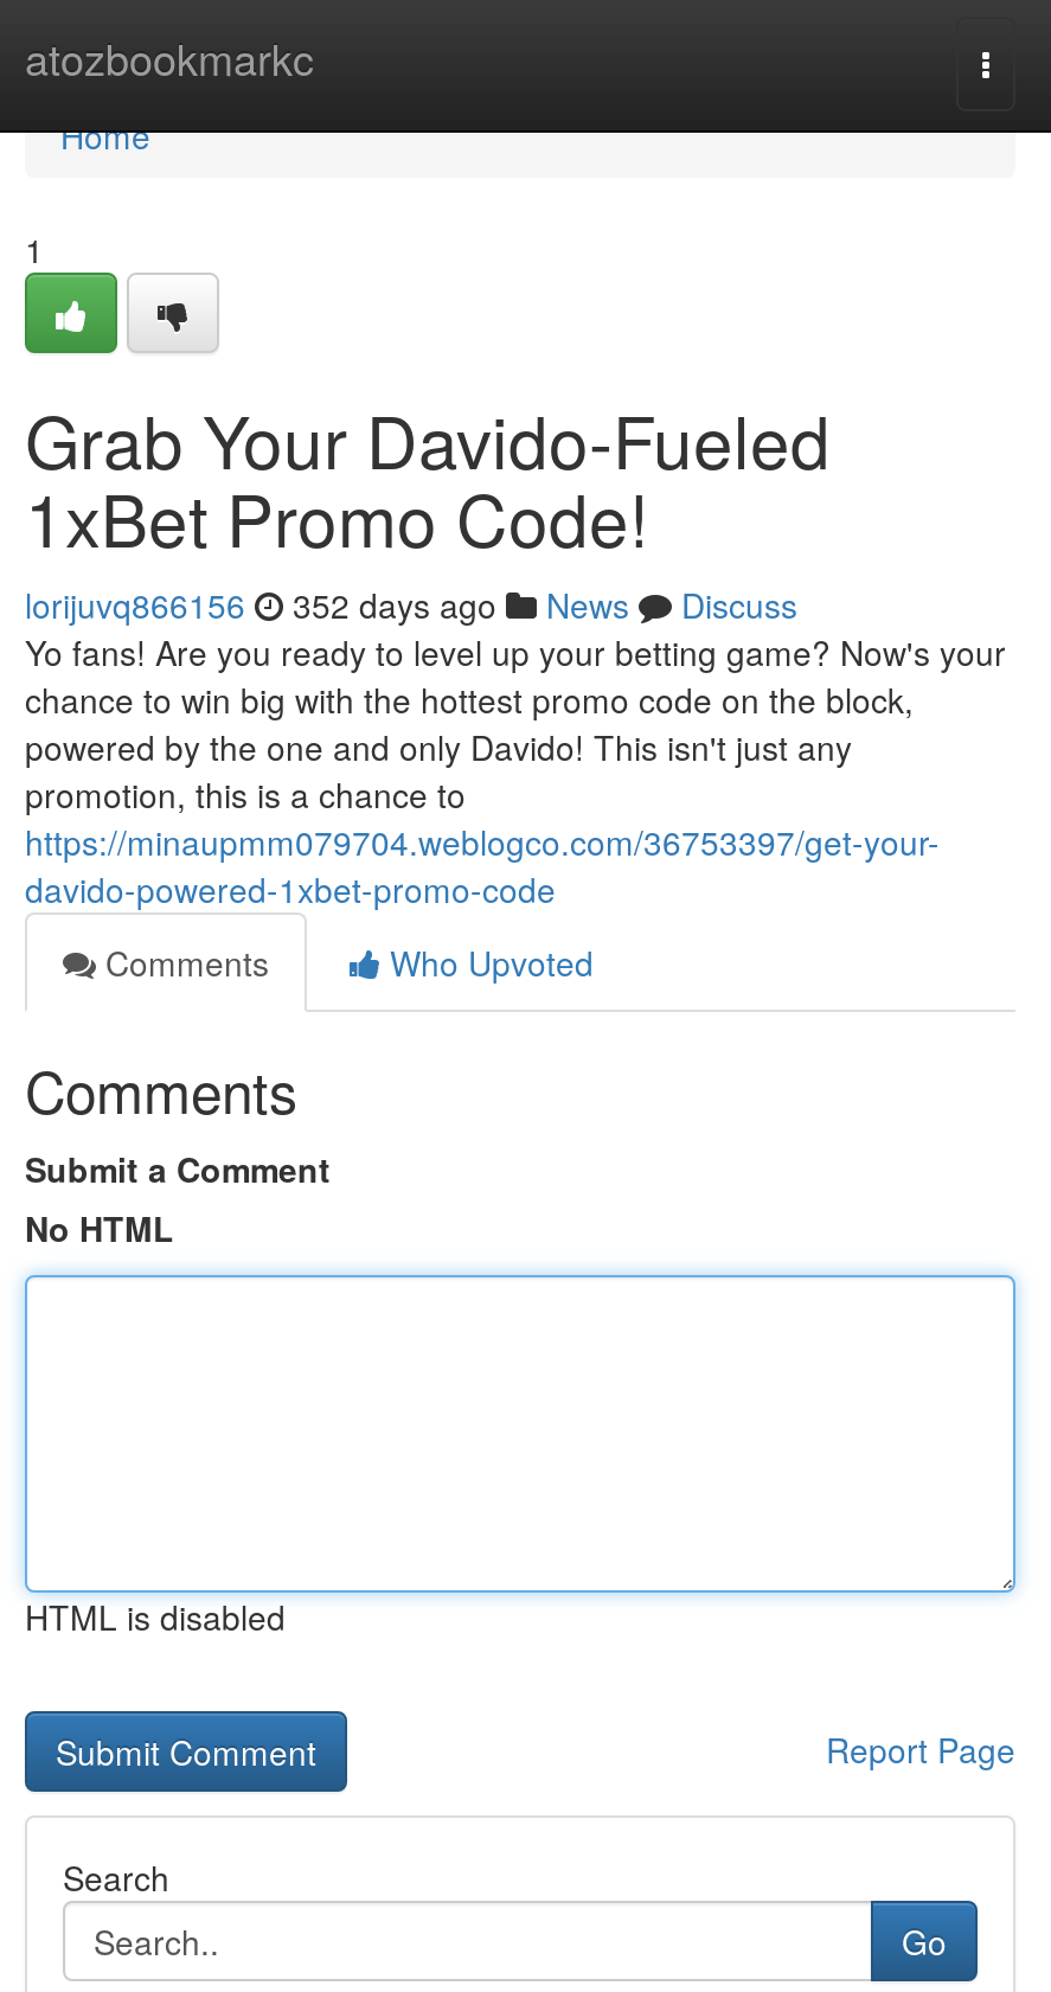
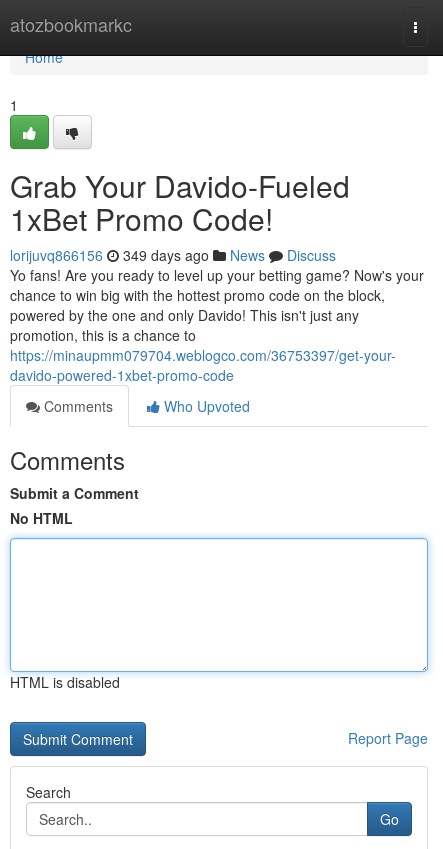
- lorijuvq866156 352 days ago News Discuss
+ lorijuvq866156 349 days ago News Discuss
